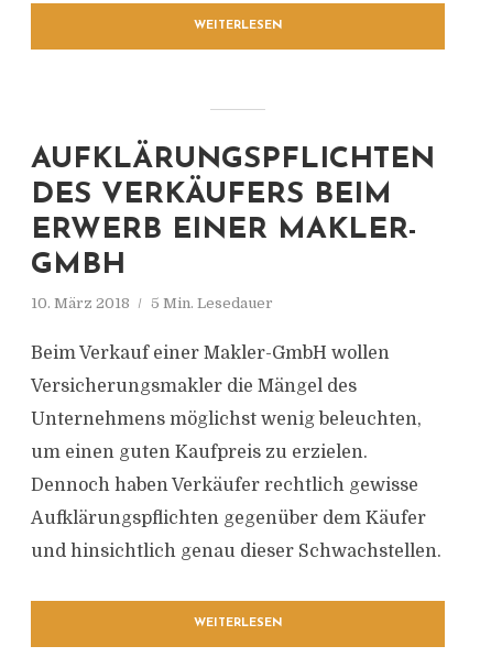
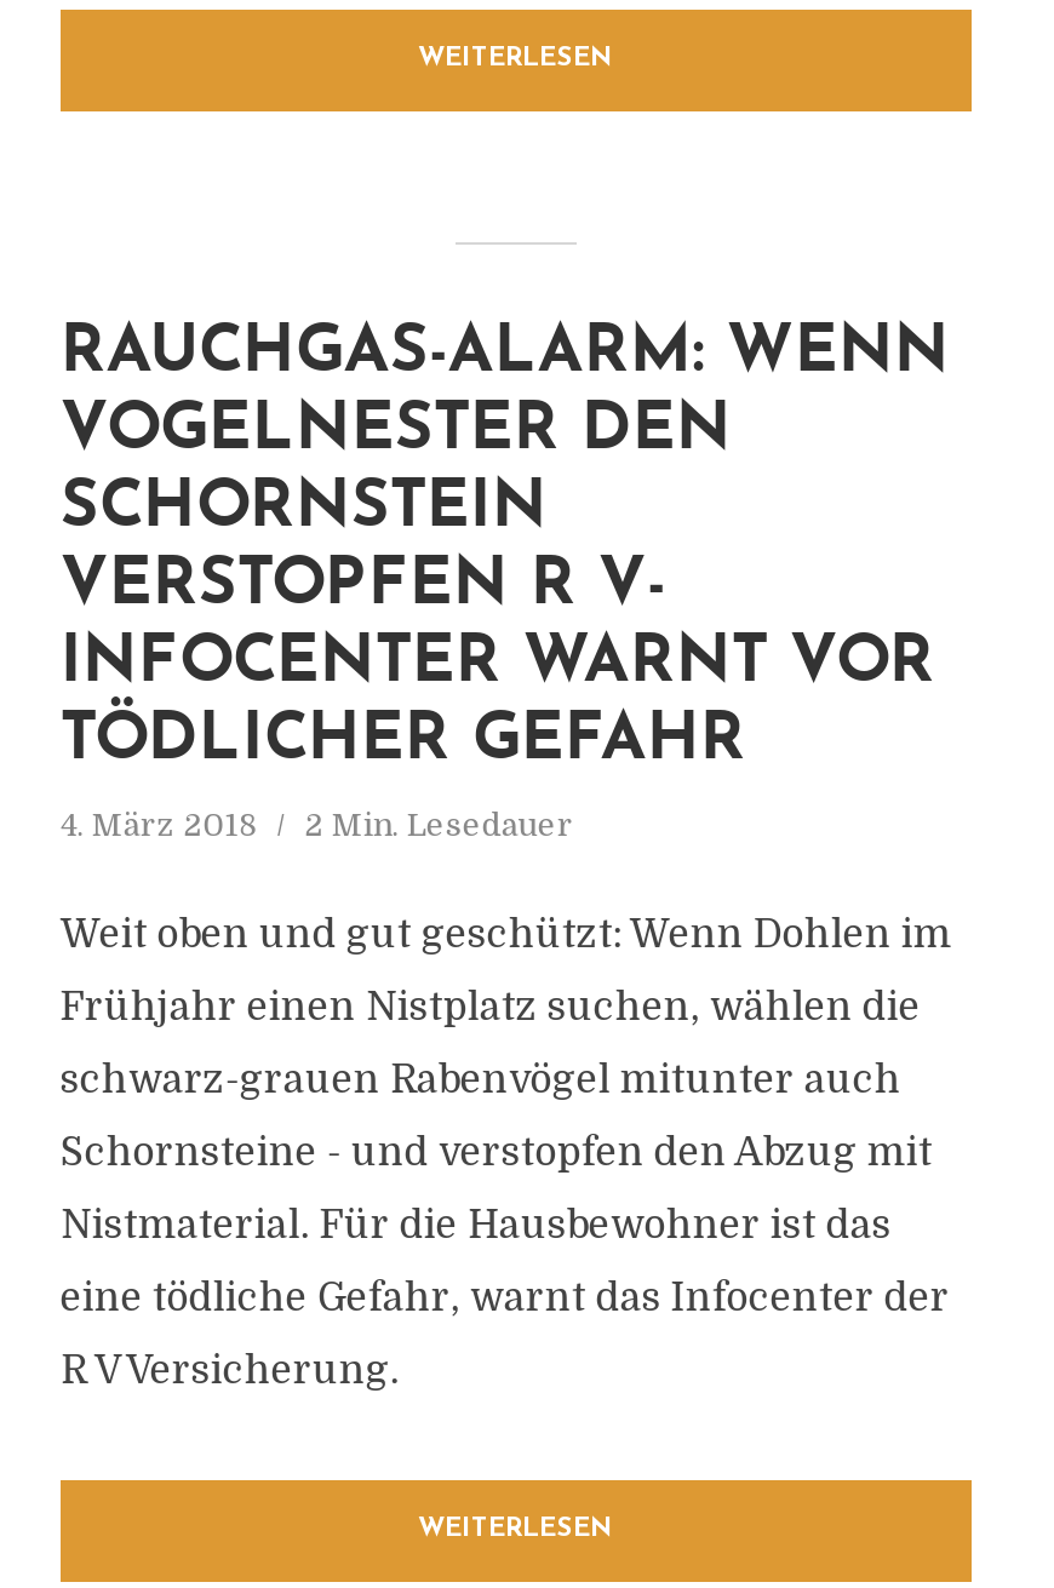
- AUFKLÄRUNGSPFLICHTEN
- DES VERKÄUFERS BEIM
- ERWERB EINER MAKLER-
- GMBH
+ RAUCHGAS-ALARM: WENN
+ VOGELNESTER DEN
+ SCHORNSTEIN
+ VERSTOPFEN R V-
+ INFOCENTER WARNT VOR
+ TÖDLICHER GEFAHR

- 10. März 2018
- 5 Min. Lesedauer
+ 4. März 2018
+ 2 Min. Lesedauer

- Beim Verkauf einer Makler-GmbH wollen
+ Weit oben und gut geschützt: Wenn Dohlen im

- Versicherungsmakler die Mängel des
+ Frühjahr einen Nistplatz suchen, wählen die

- Unternehmens möglichst wenig beleuchten,
+ schwarz-grauen Rabenvögel mitunter auch

- um einen guten Kaufpreis zu erzielen.
+ Schornsteine - und verstopfen den Abzug mit

- Dennoch haben Verkäufer rechtlich gewisse
+ Nistmaterial. Für die Hausbewohner ist das

- Aufklärungspflichten gegenüber dem Käufer
+ eine tödliche Gefahr, warnt das Infocenter der

- und hinsichtlich genau dieser Schwachstellen.
+ R V Versicherung.
